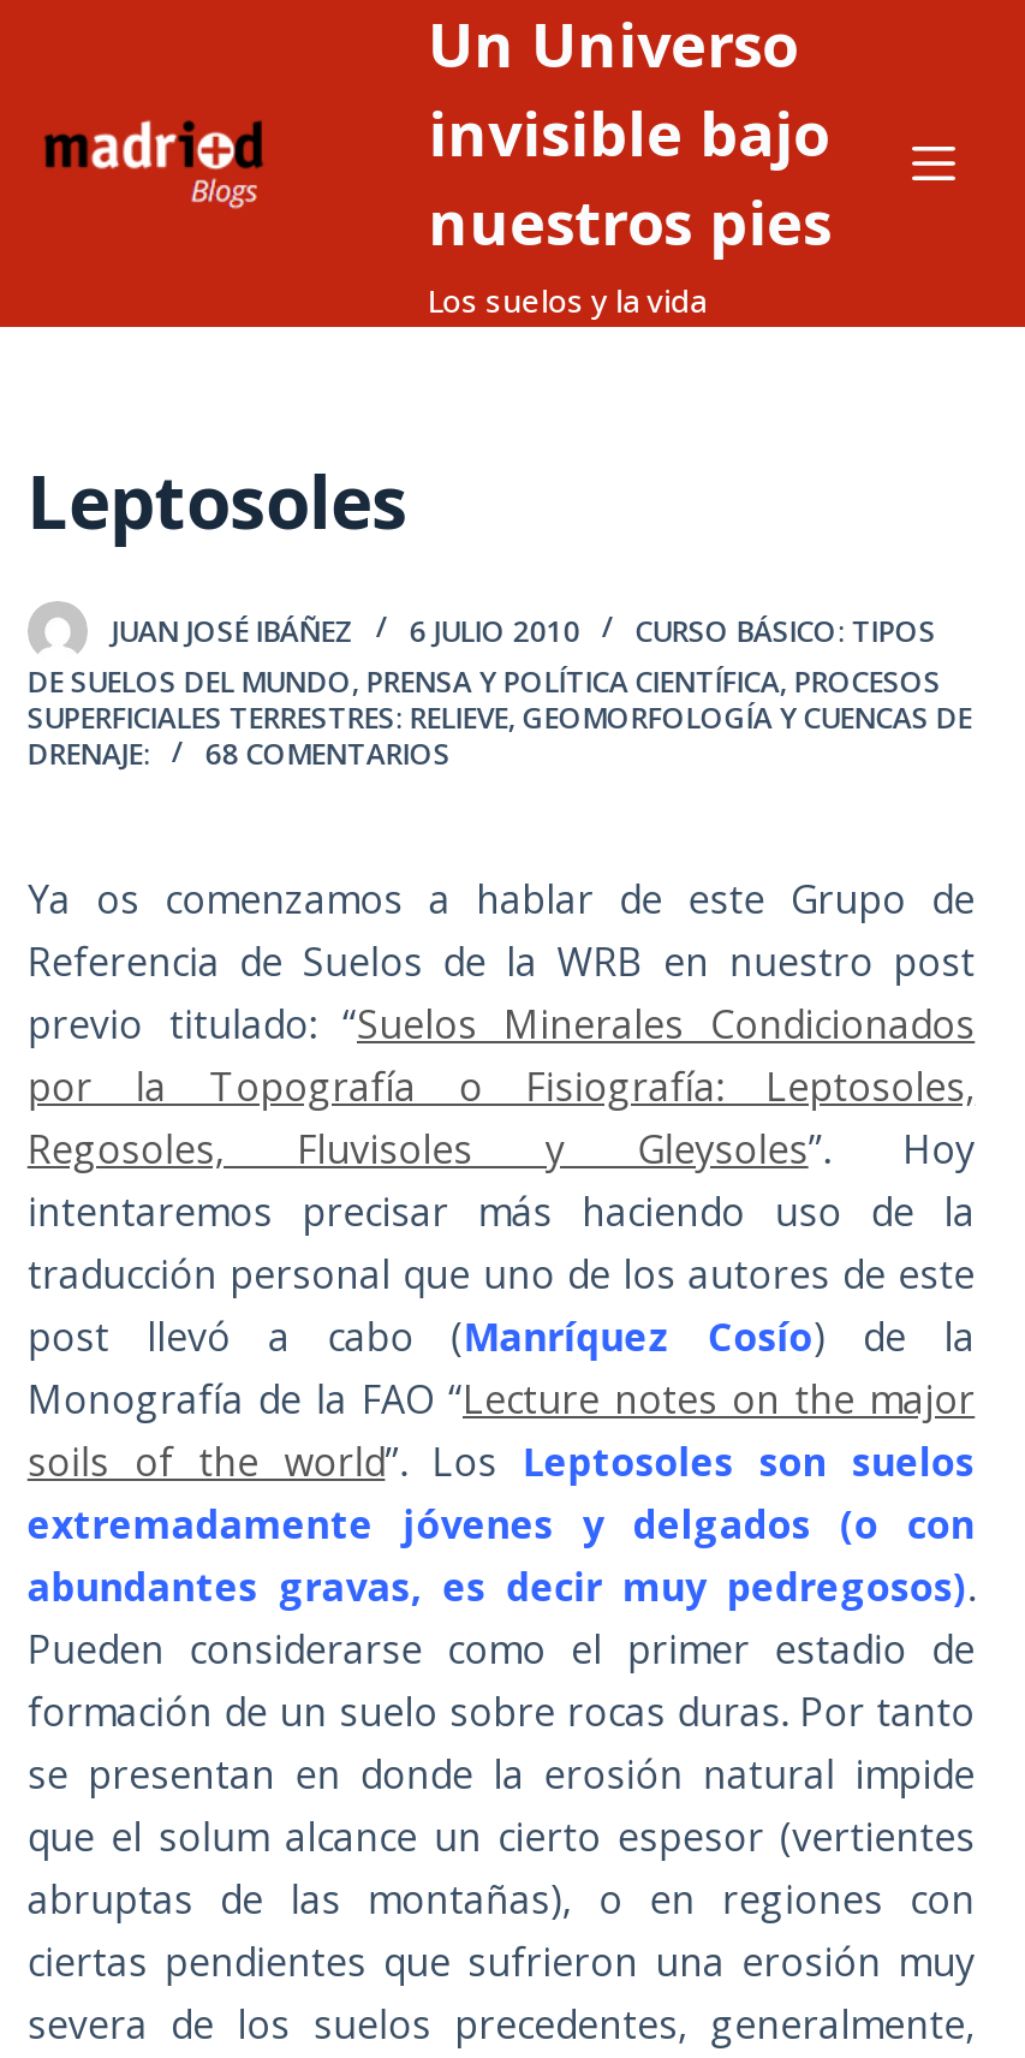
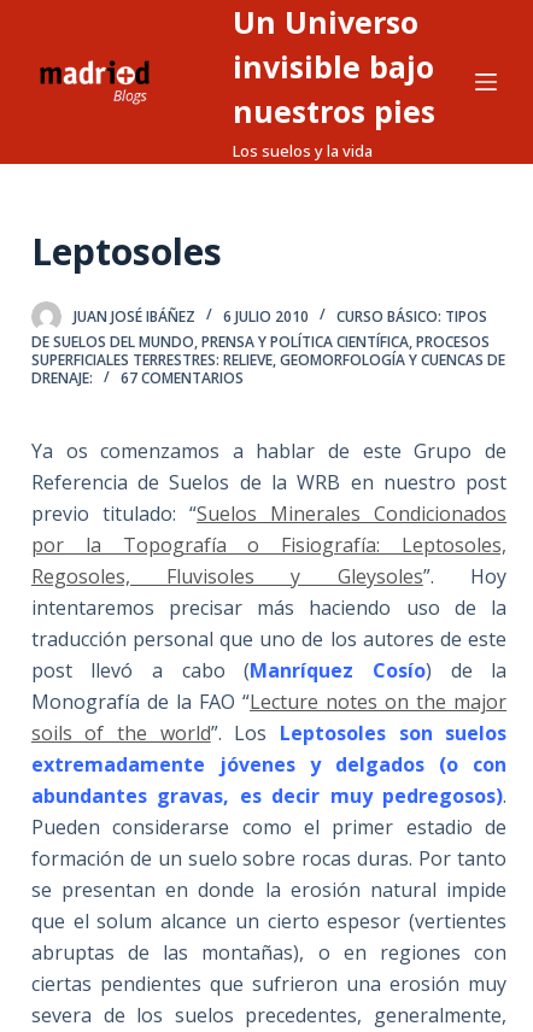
- 68 COMENTARIOS
+ 67 COMENTARIOS
